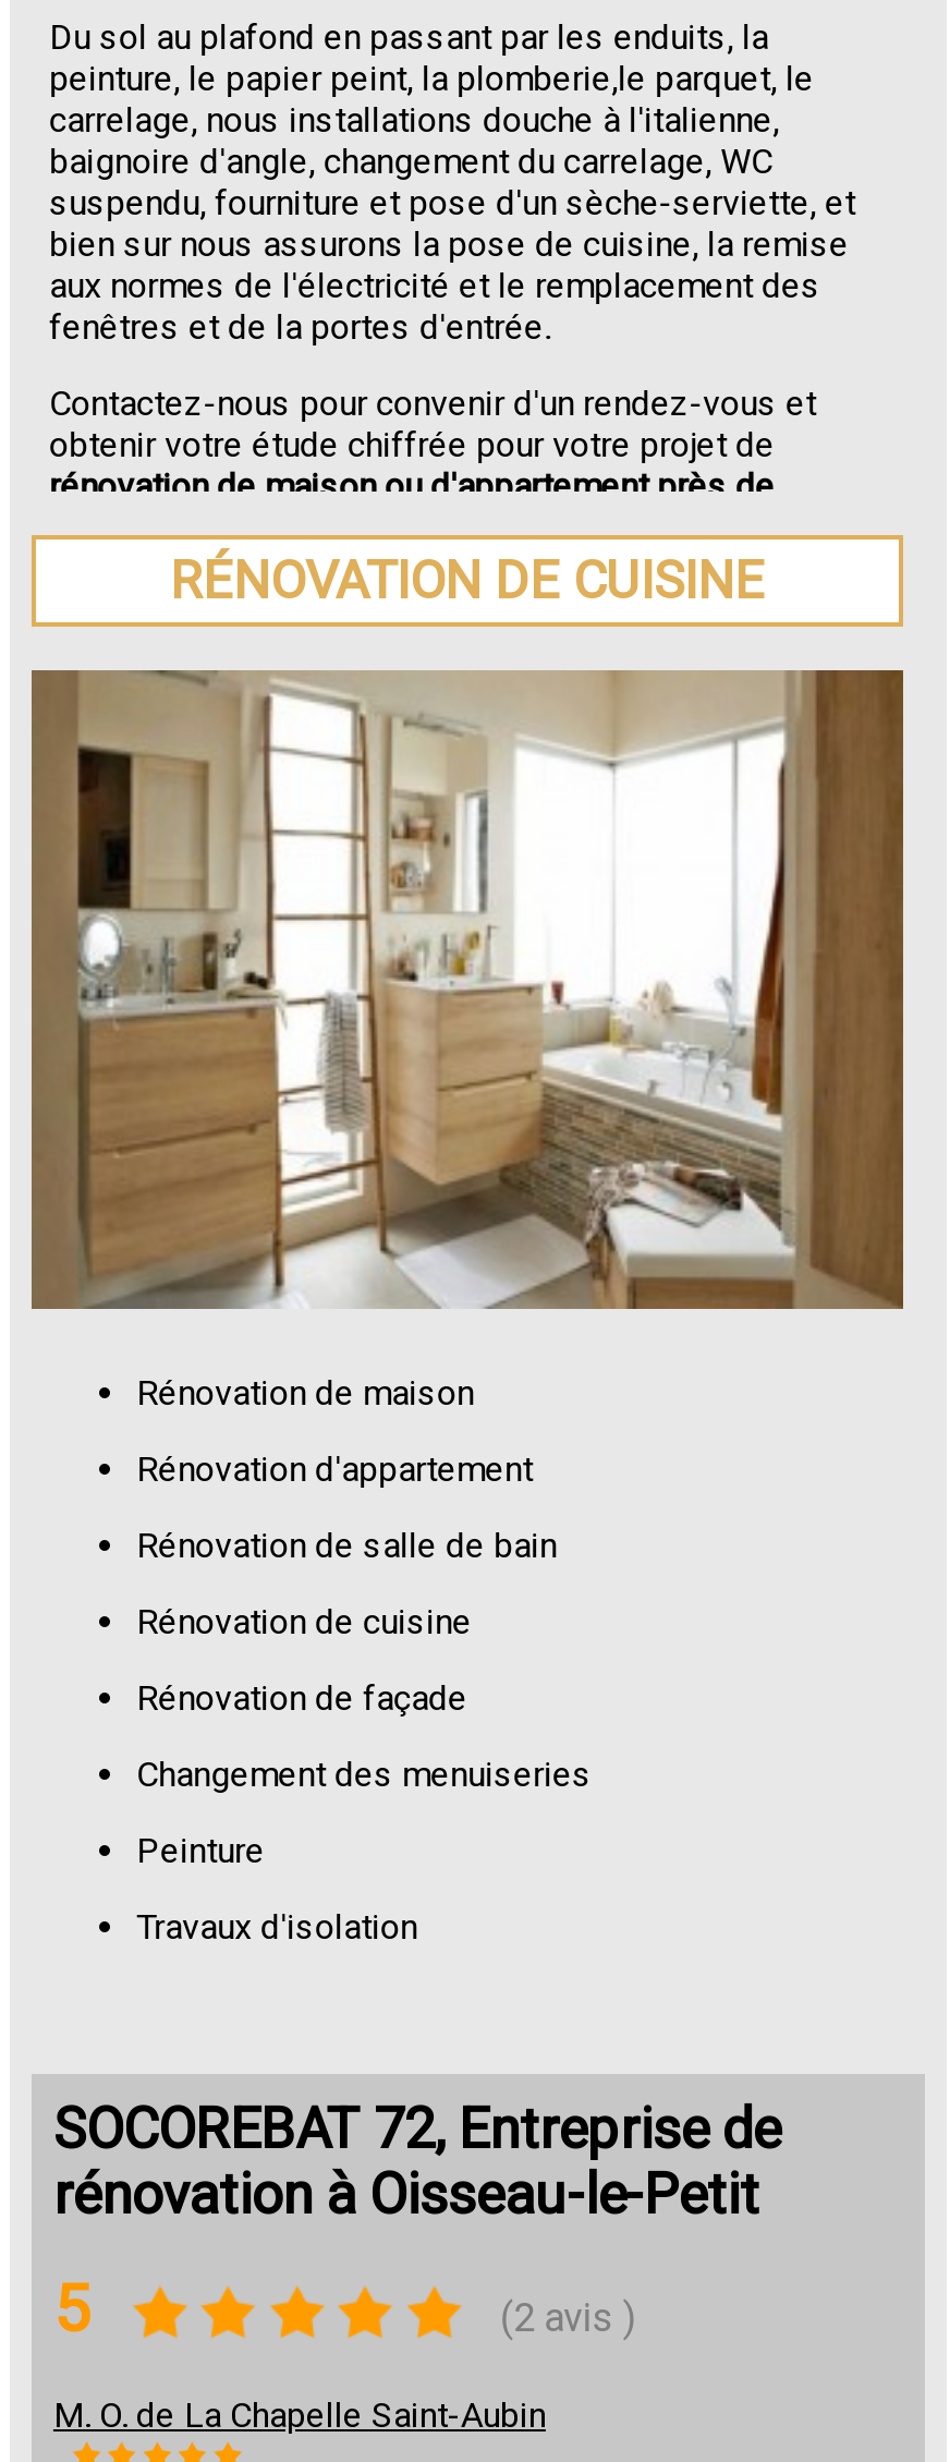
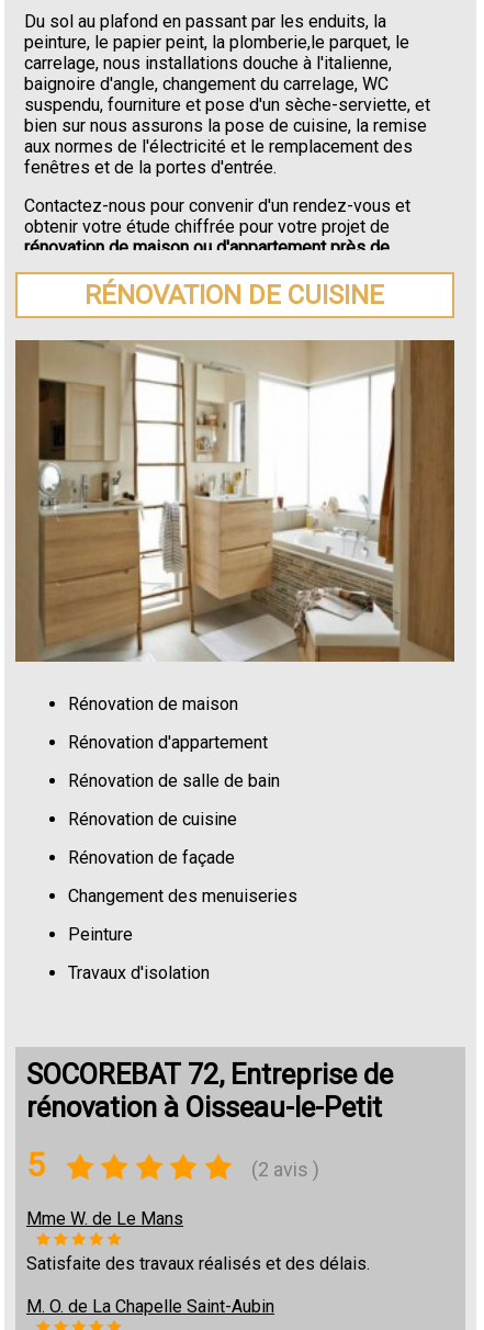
+ Mme W. de Le Mans
+ Satisfaite des travaux réalisés et des délais.
